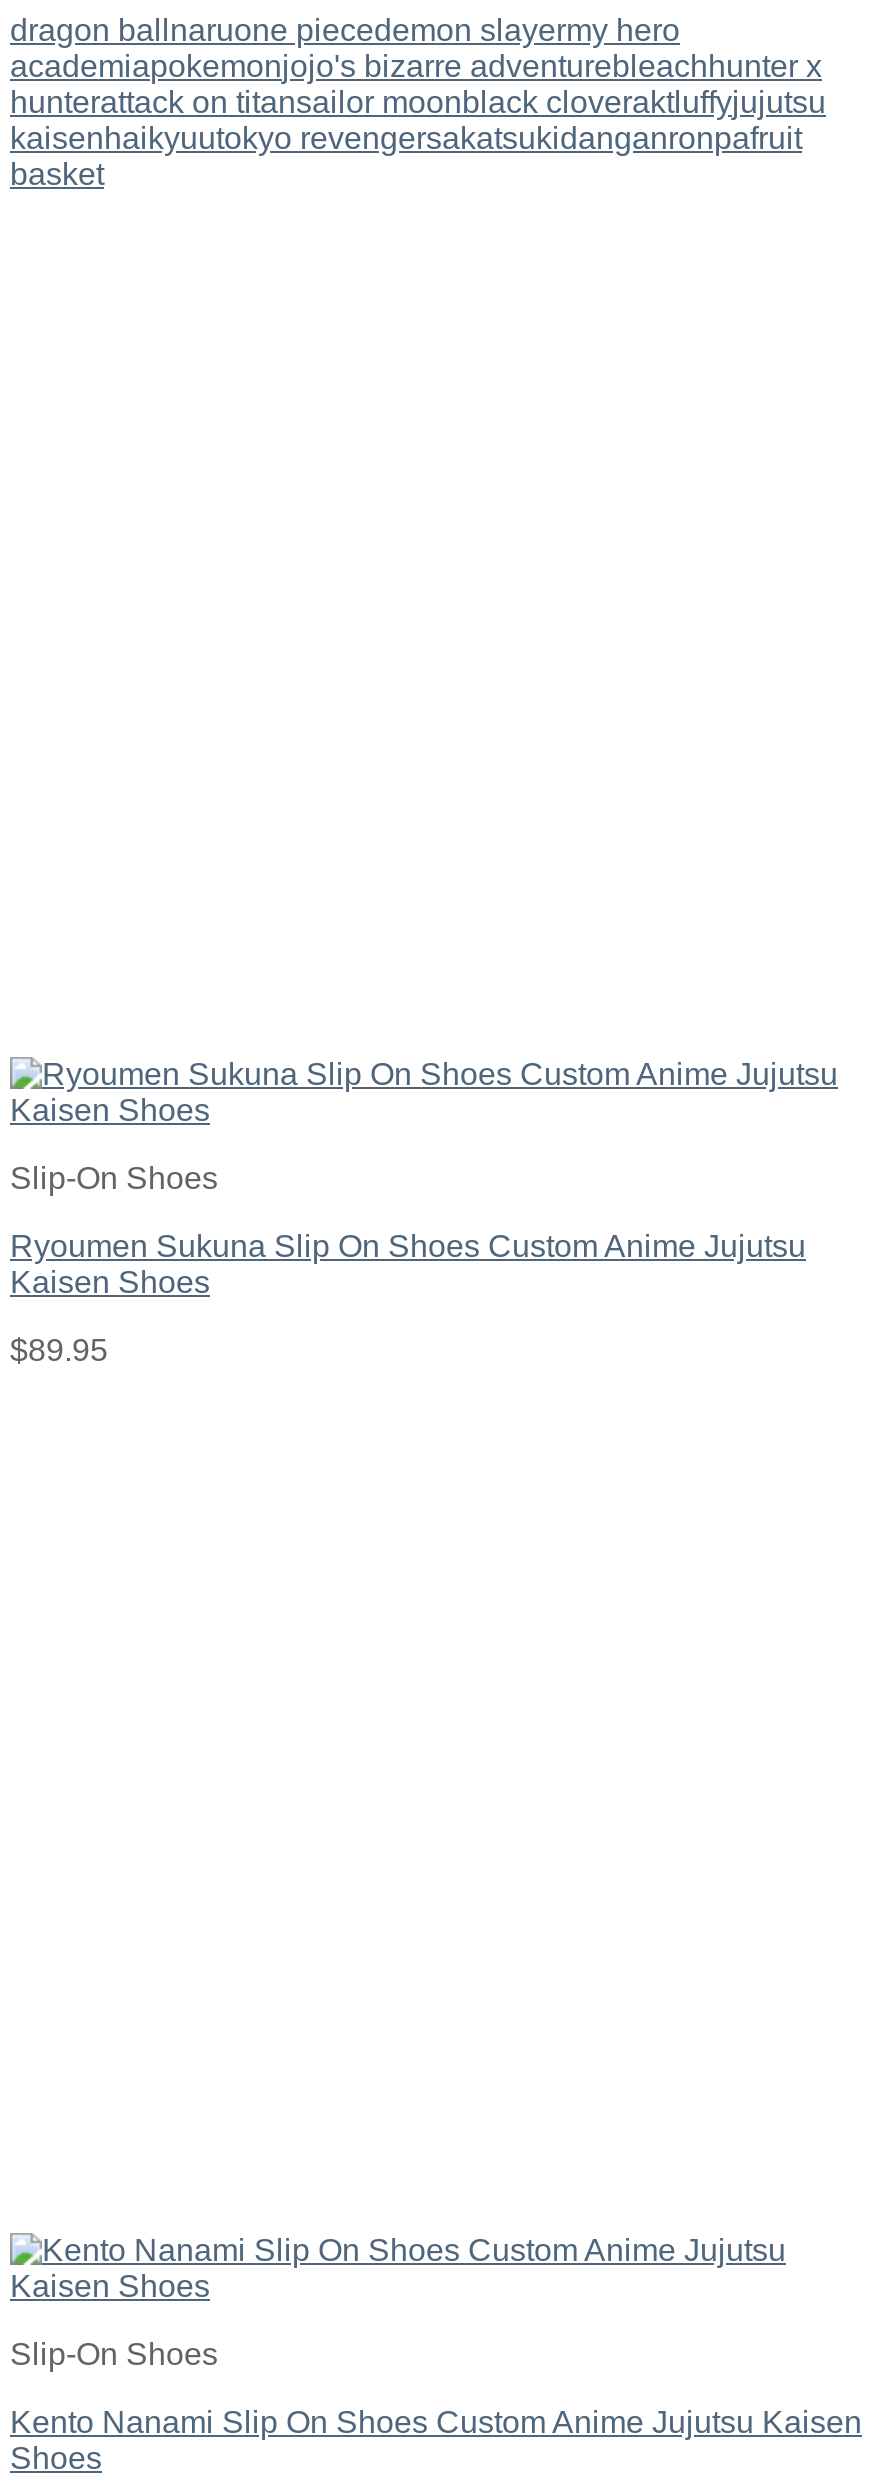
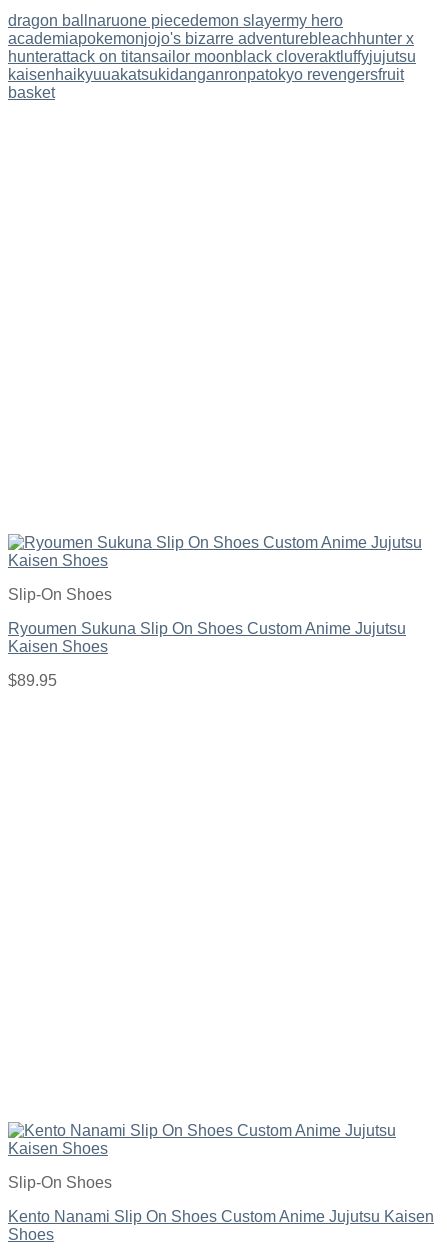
- kaisenhaikyuutokyo revengersakatsukidanganronpafruit
+ kaisenhaikyuuakatsukidanganronpatokyo revengersfruit
